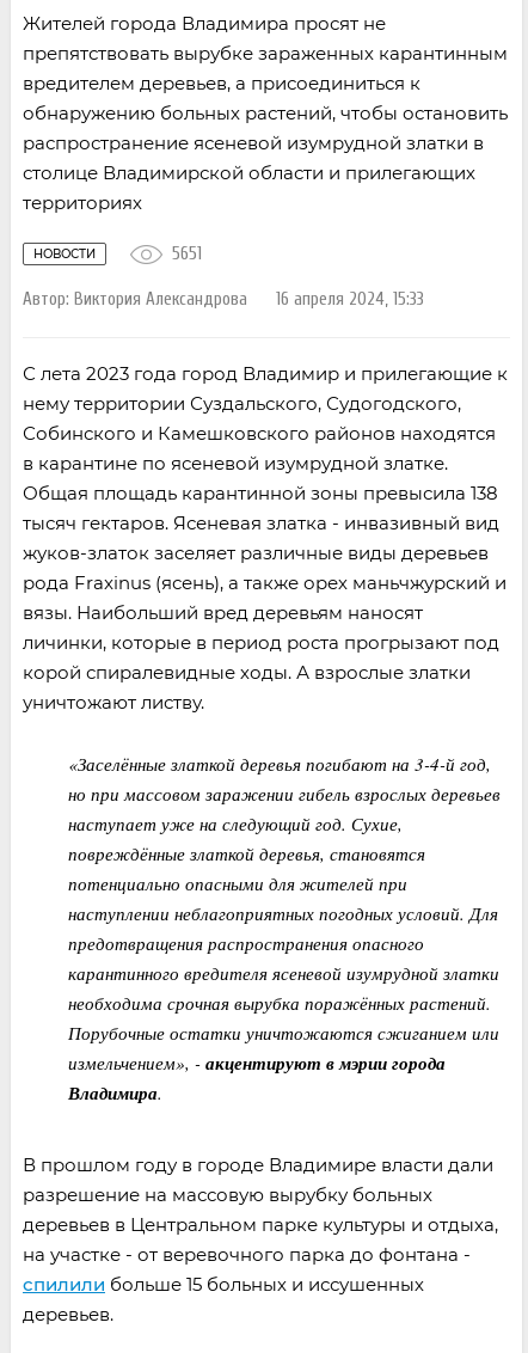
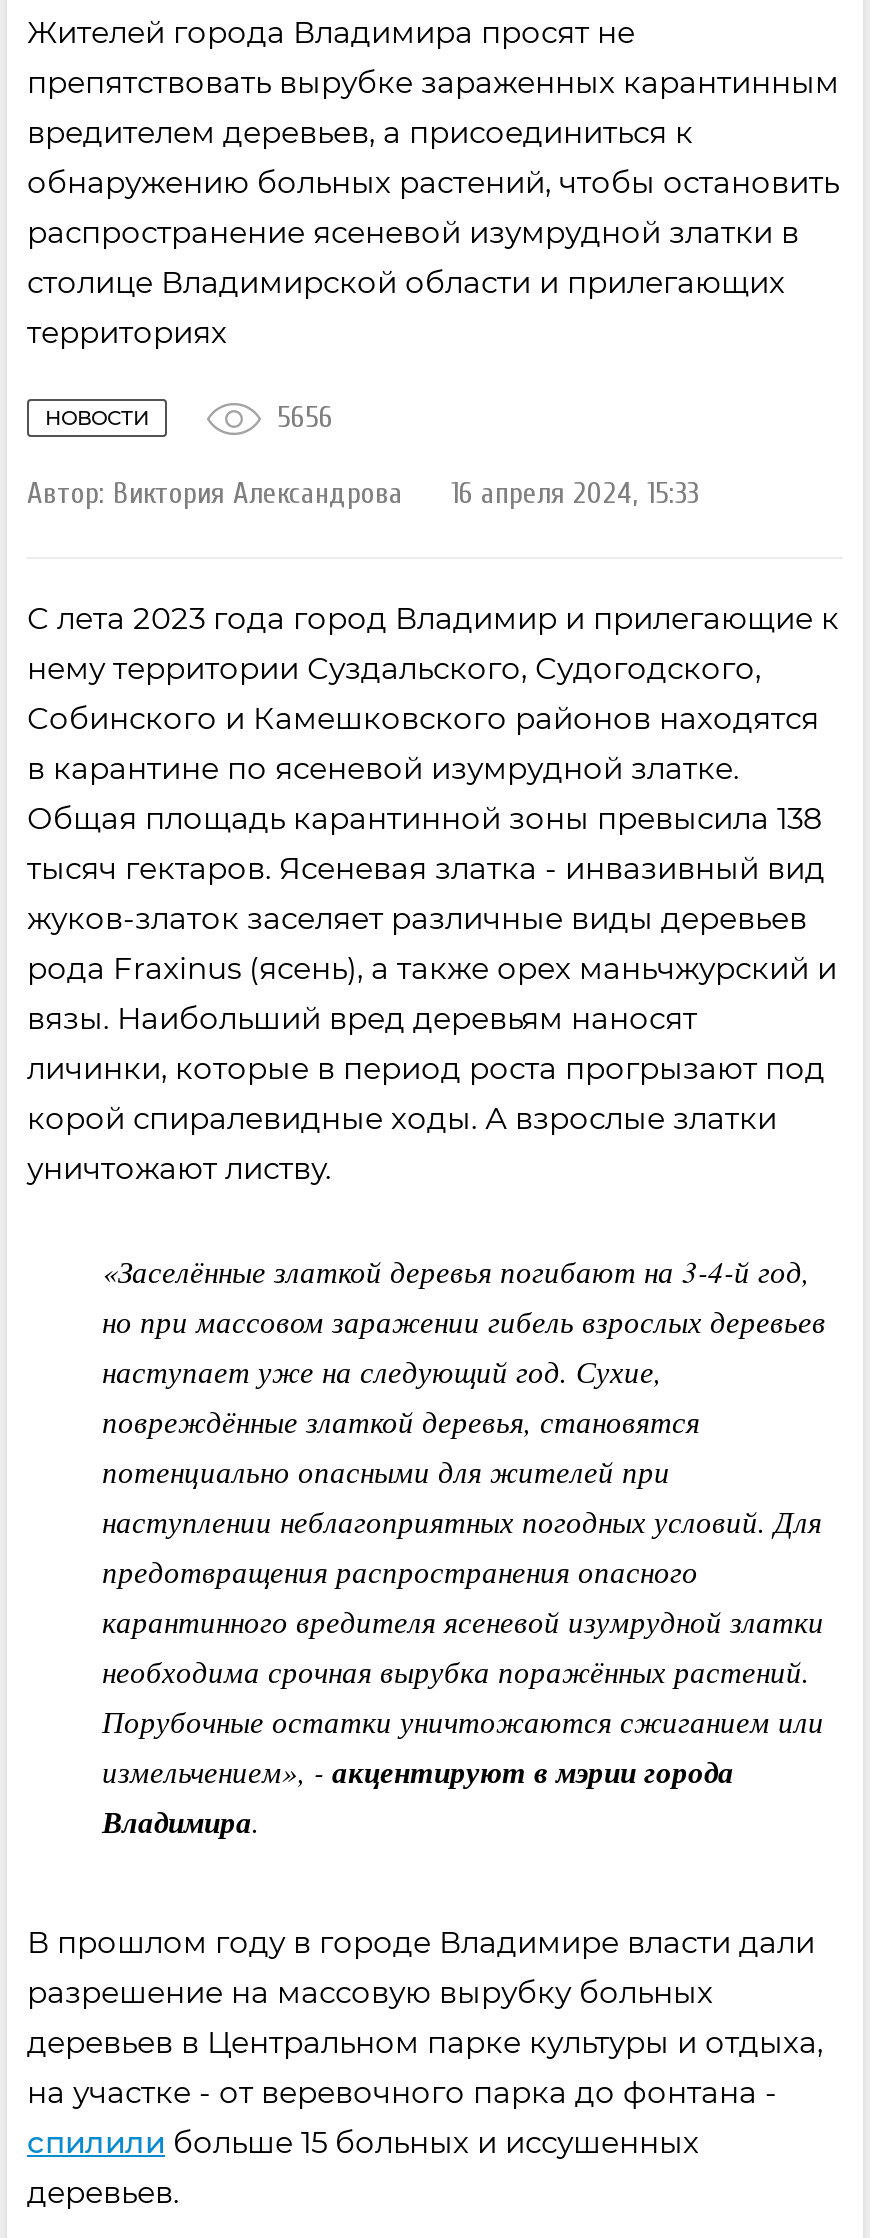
- 5651
+ 5656
